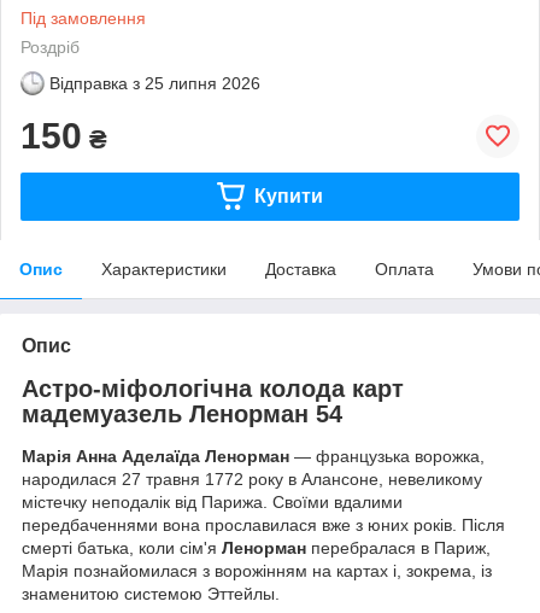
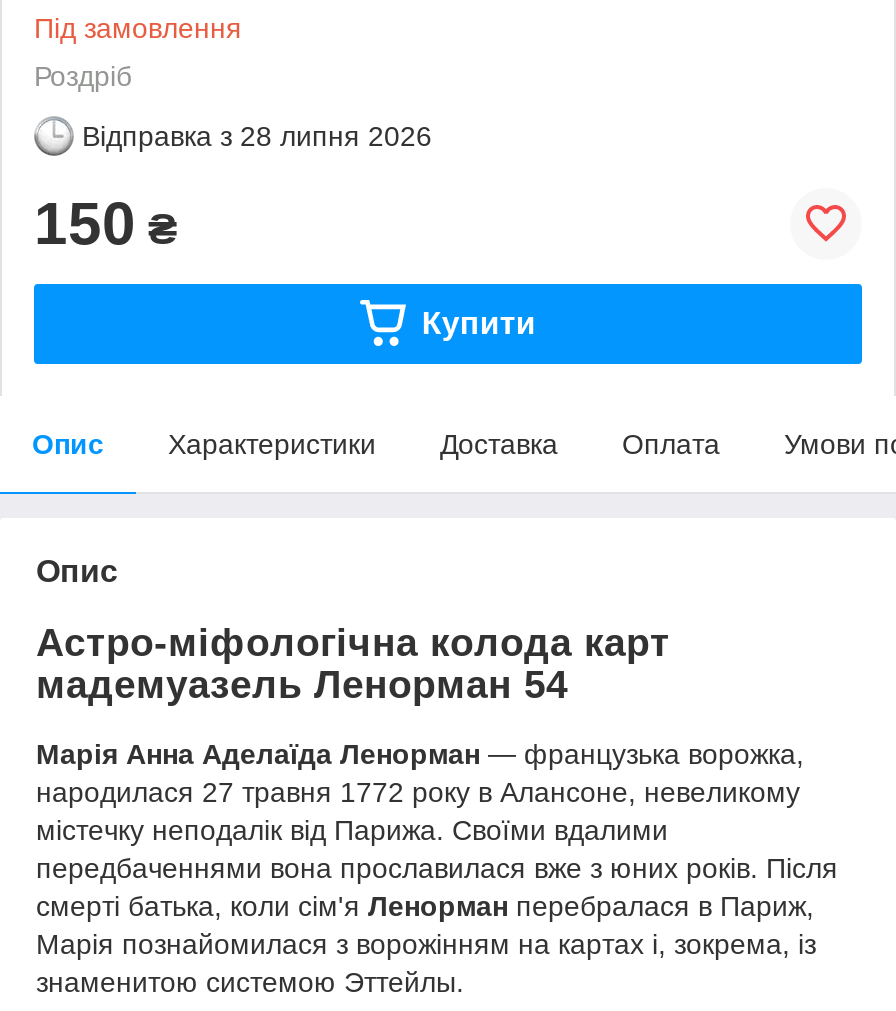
- Відправка з 25 липня 2026
+ Відправка з 28 липня 2026
